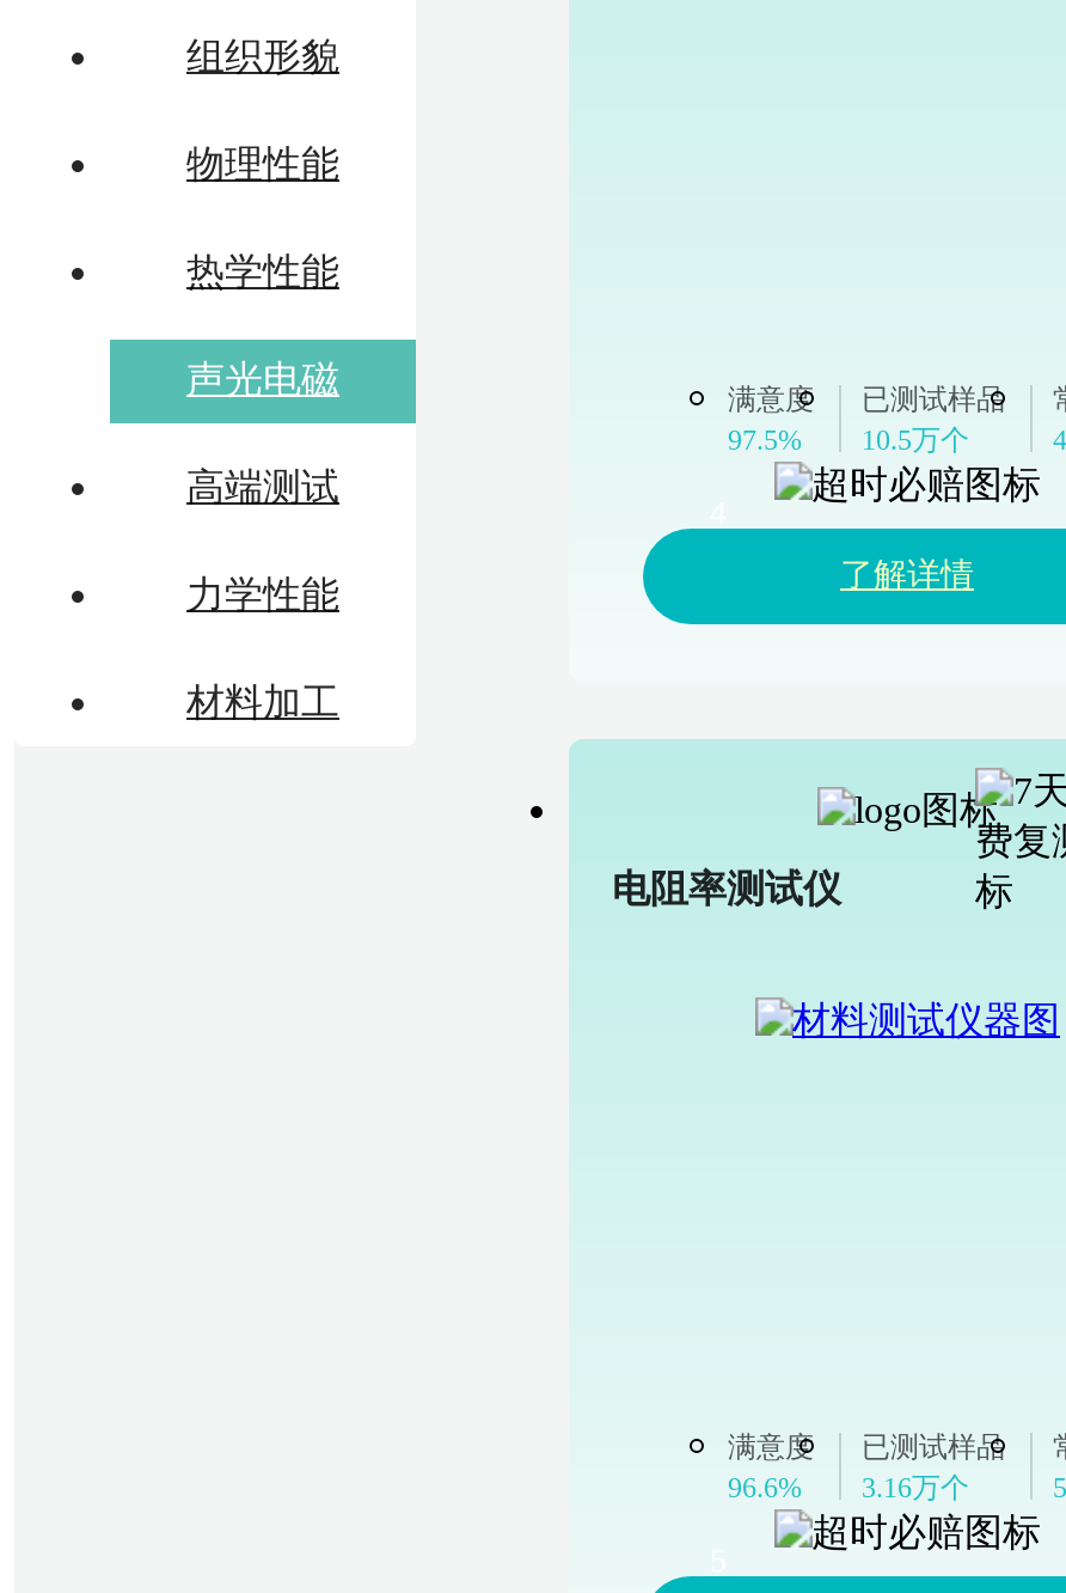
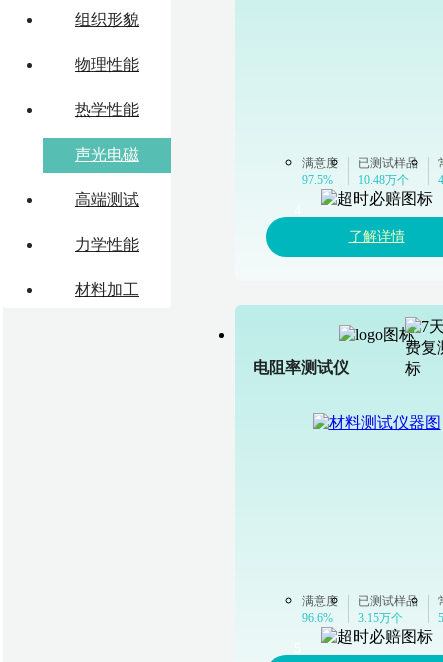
- 97.5% 10.5万个
+ 97.5% 10.48万个

- 96.6% 3.16万个
+ 96.6% 3.15万个
